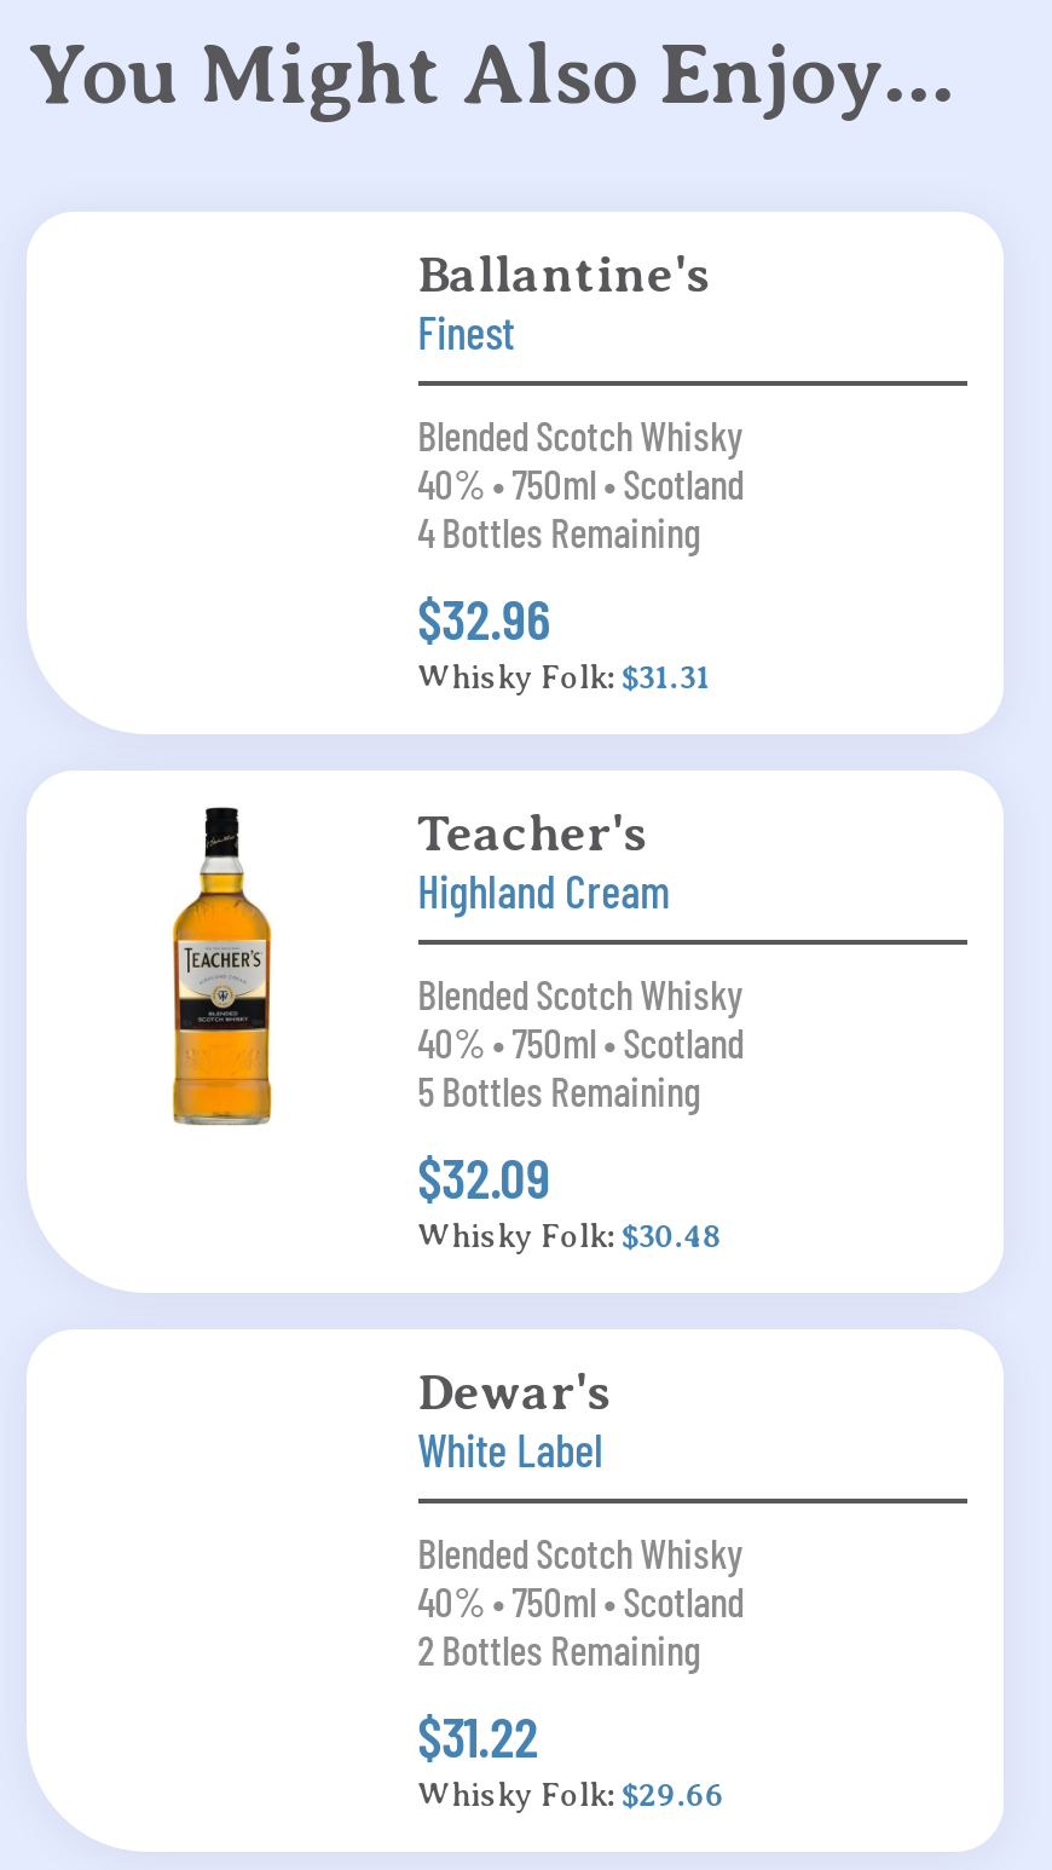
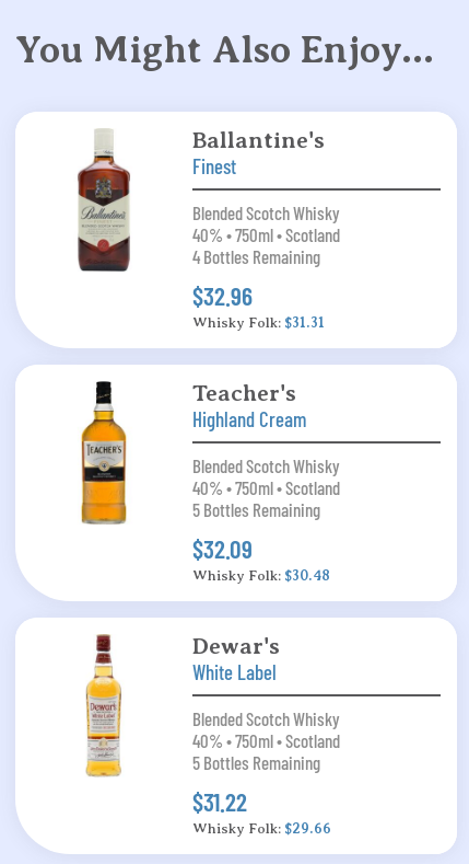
+ [image]

+ [image]

- 2 Bottles Remaining
+ 5 Bottles Remaining
